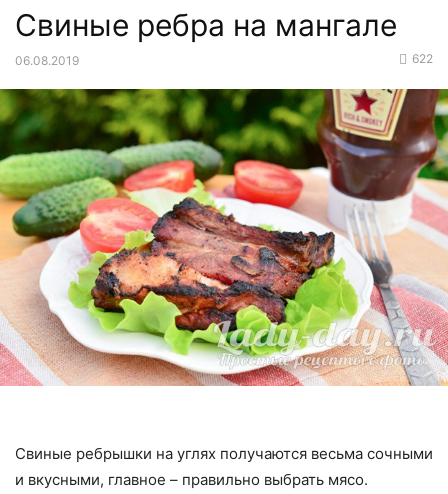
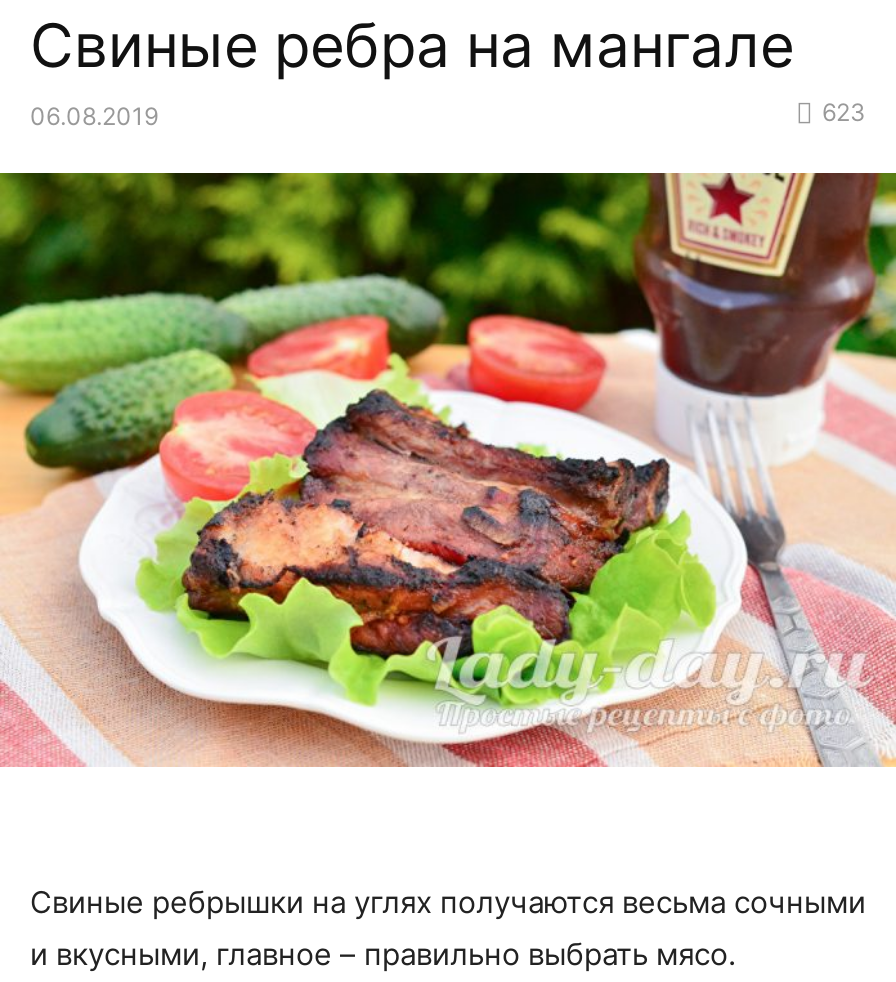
- 622
+ 623
